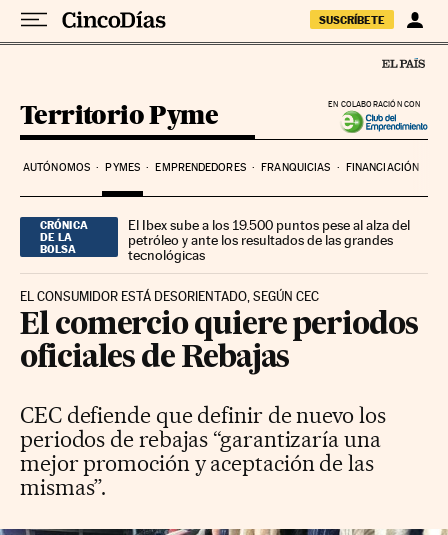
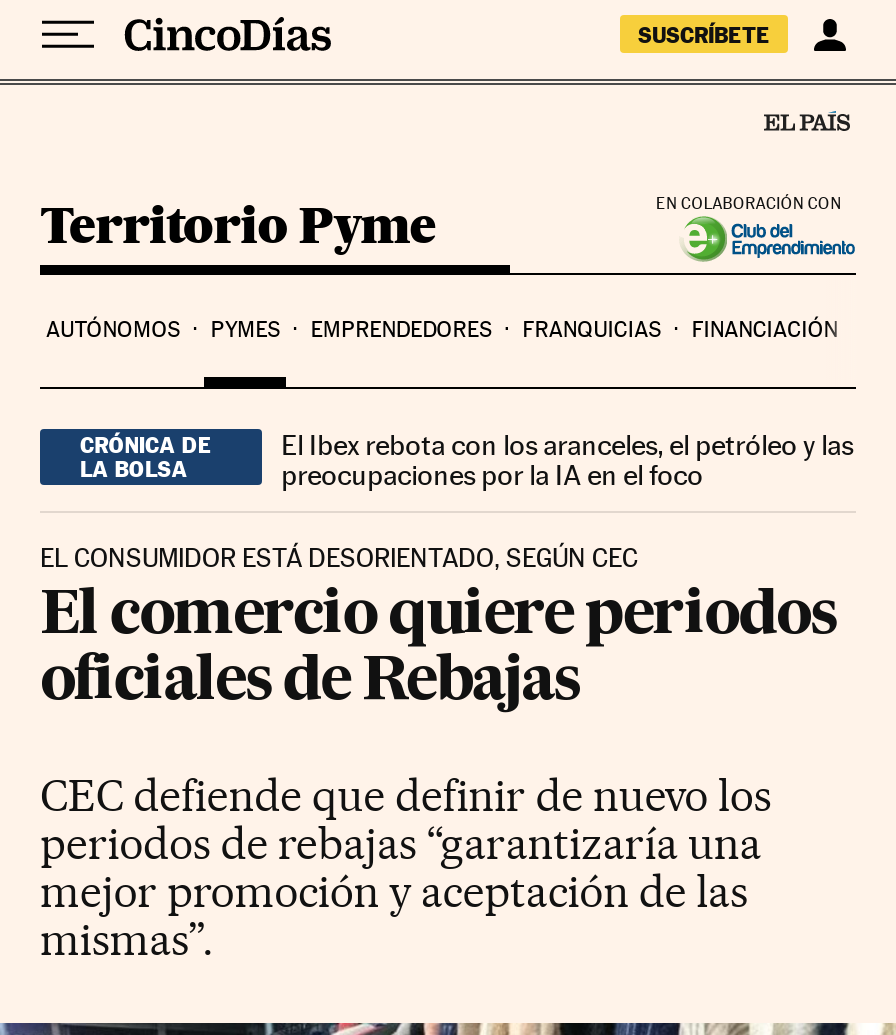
- El Ibex sube a los 19.500 puntos pese al alza del
- petróleo y ante los resultados de las grandes
- tecnológicas
+ El Ibex rebota con los aranceles, el petróleo y las
+ preocupaciones por la IA en el foco
